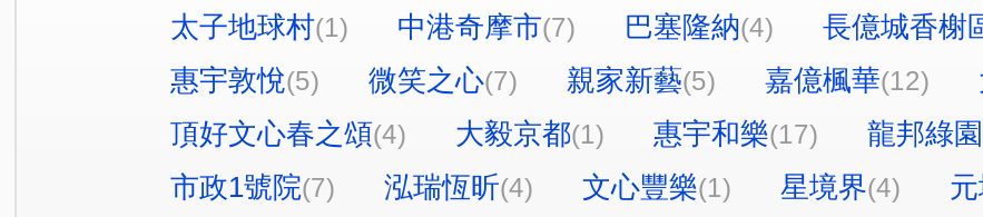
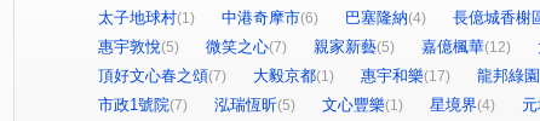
- 中港奇摩市(7)
+ 中港奇摩市(6)

- 頂好文心春之頌(4)
+ 頂好文心春之頌(7)

- 泓瑞恆昕(4)
+ 泓瑞恆昕(5)
